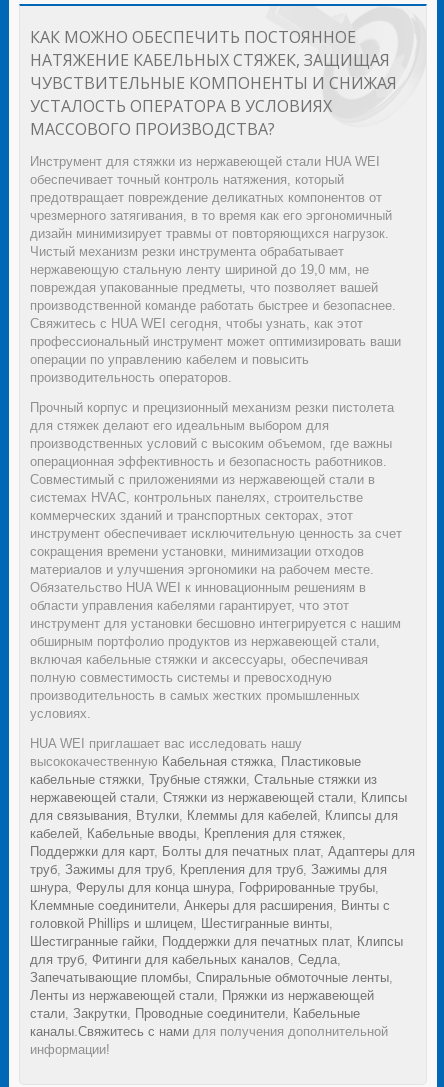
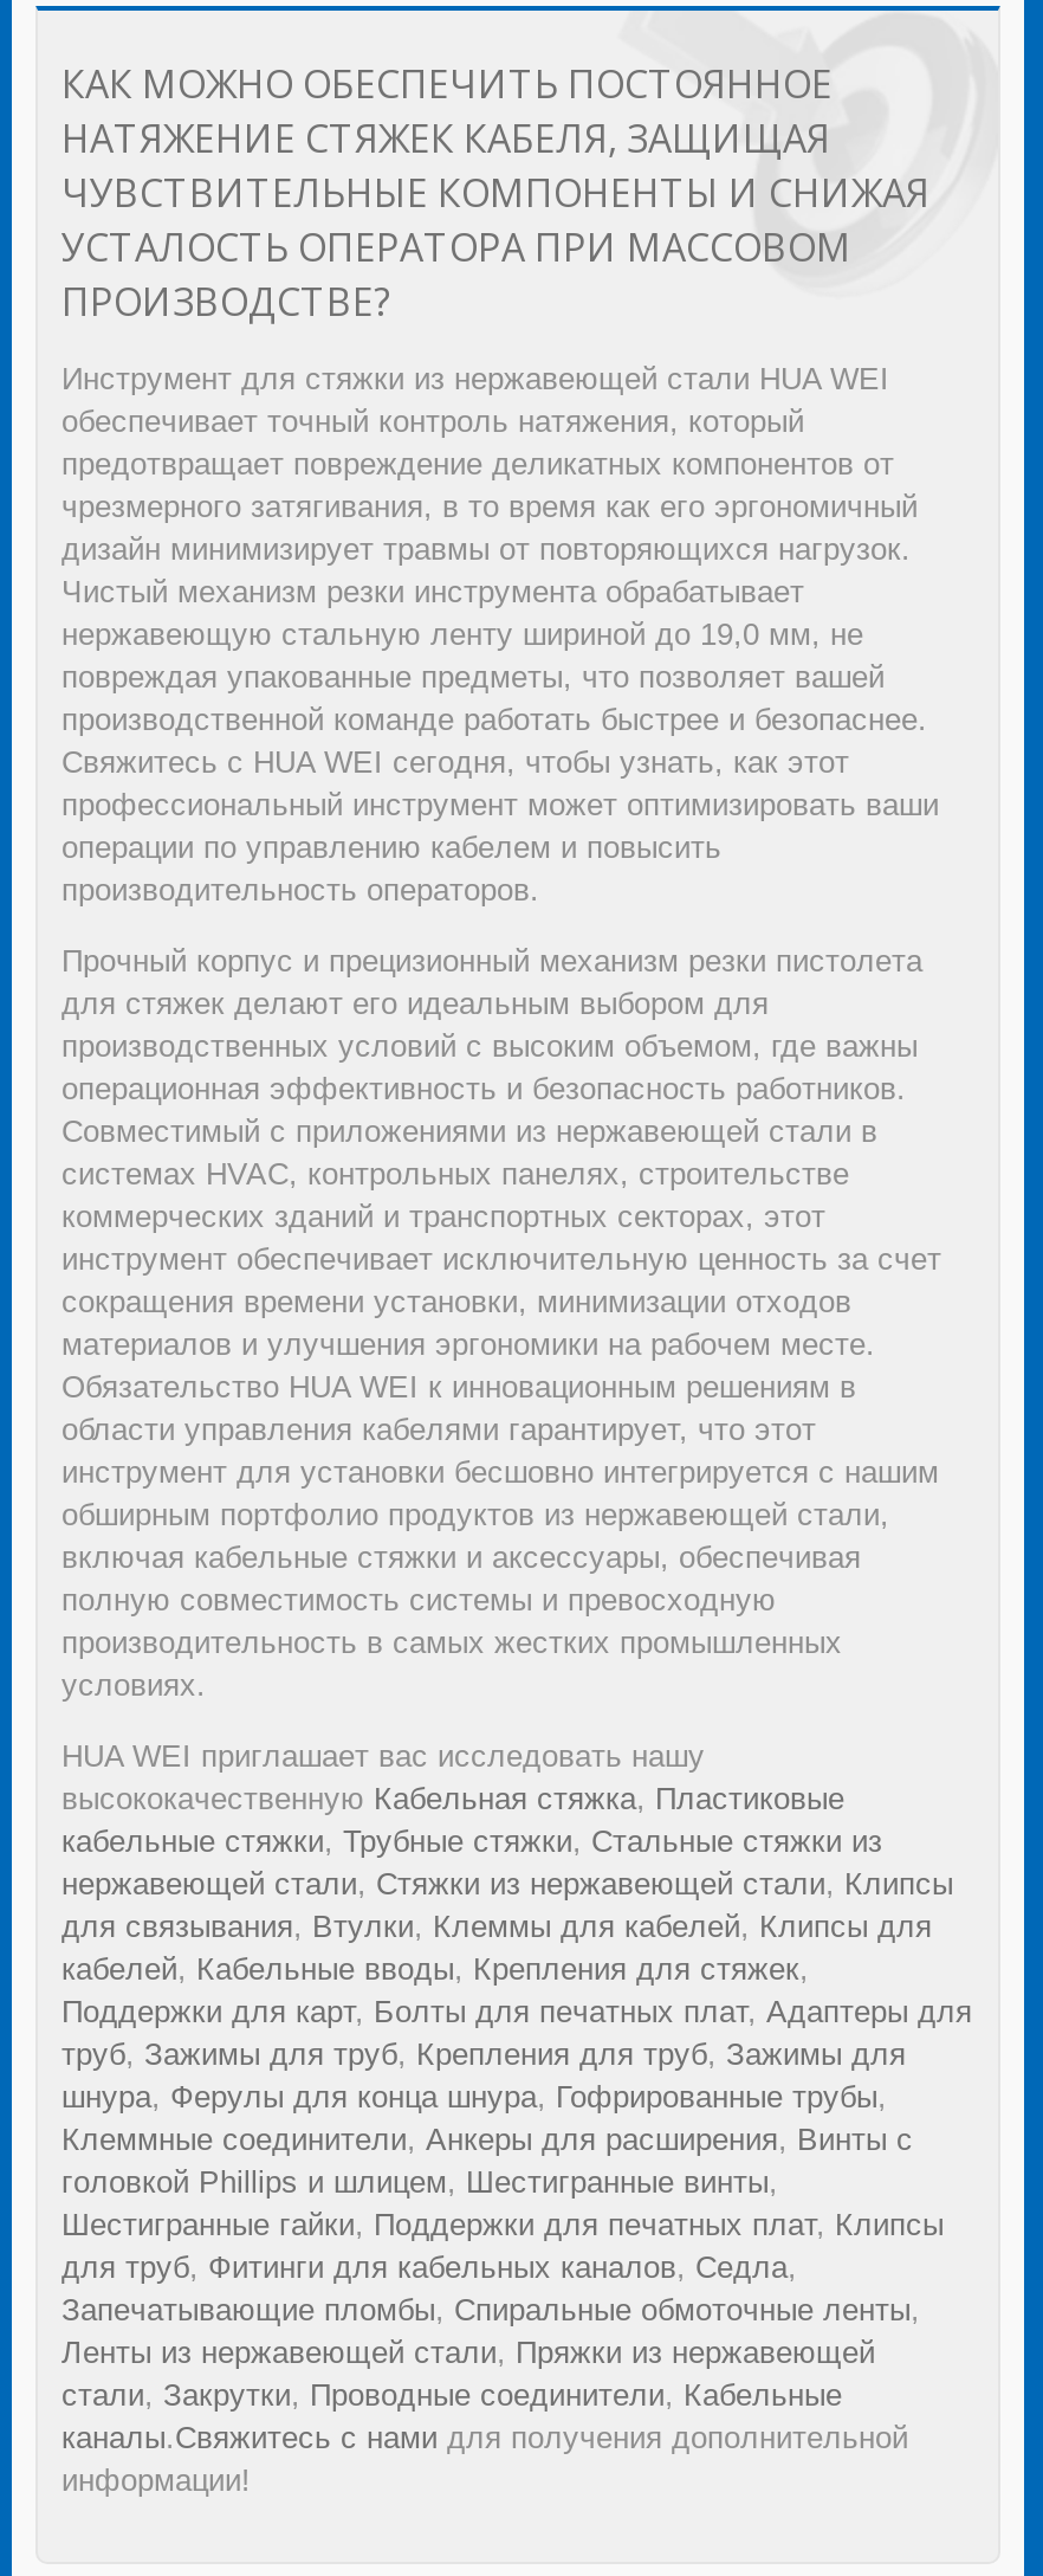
- НАТЯЖЕНИЕ КАБЕЛЬНЫХ СТЯЖЕК, ЗАЩИЩАЯ
+ НАТЯЖЕНИЕ СТЯЖЕК КАБЕЛЯ, ЗАЩИЩАЯ

- УСТАЛОСТЬ ОПЕРАТОРА В УСЛОВИЯХ
- МАССОВОГО ПРОИЗВОДСТВА?
+ УСТАЛОСТЬ ОПЕРАТОРА ПРИ МАССОВОМ
+ ПРОИЗВОДСТВЕ?
